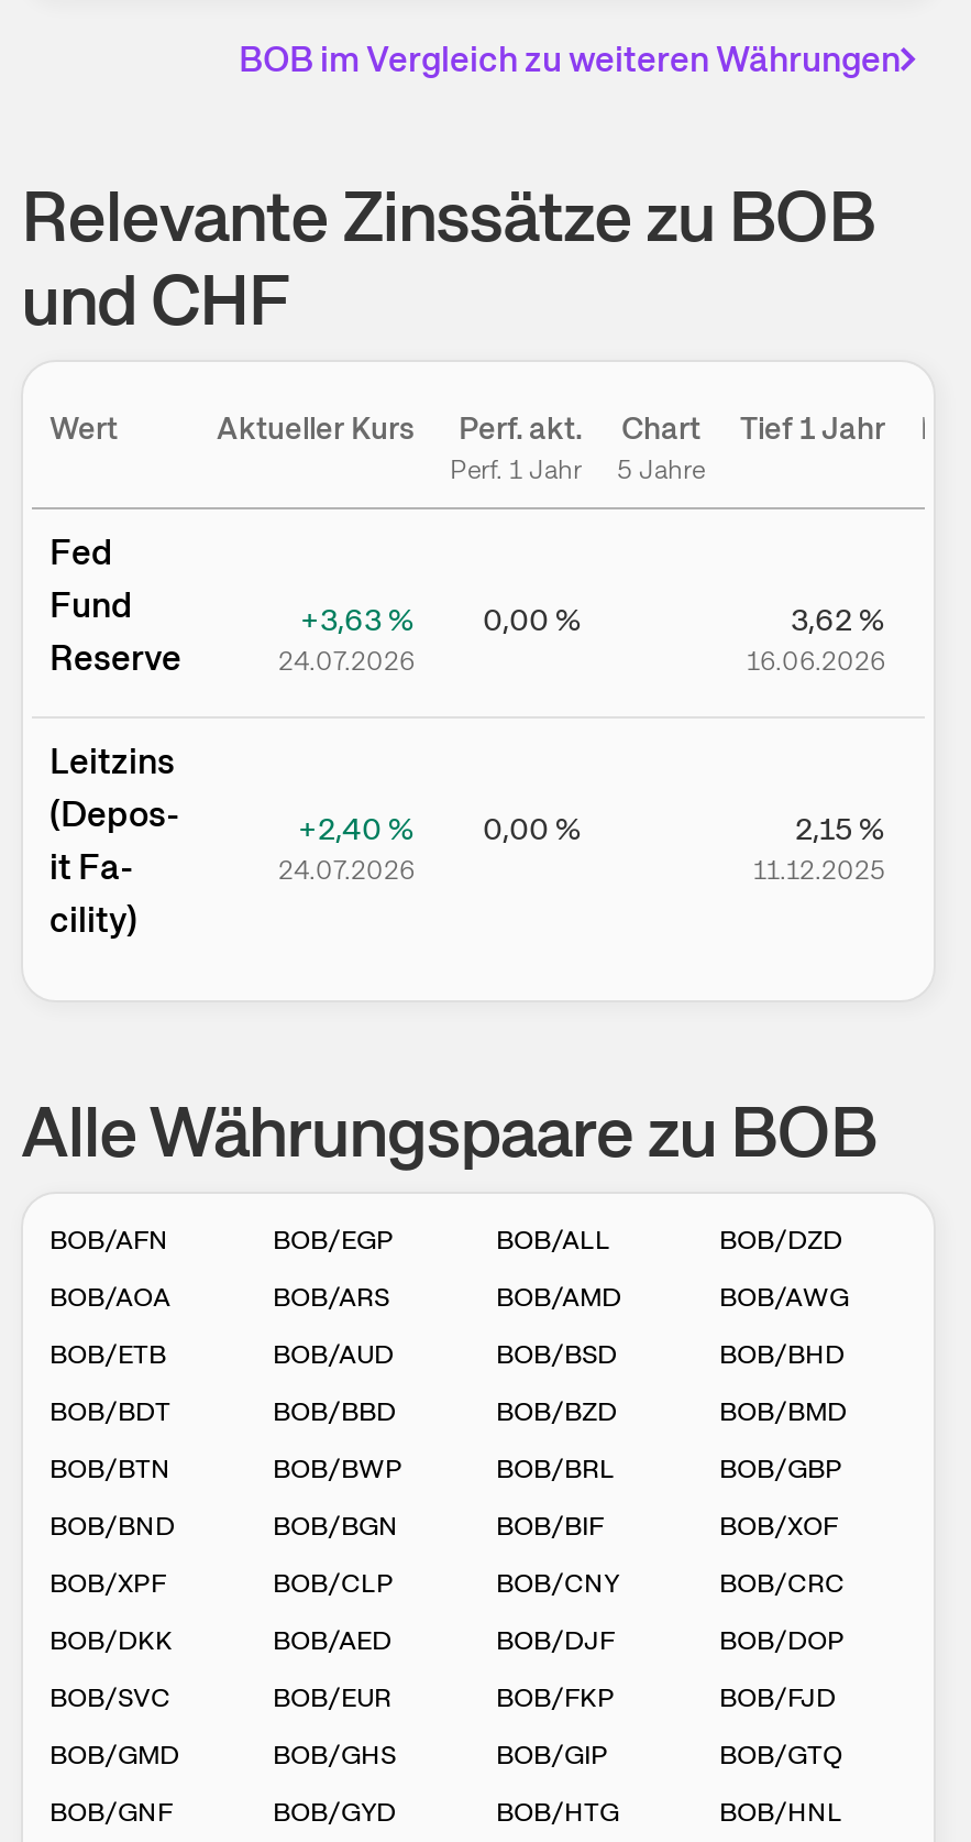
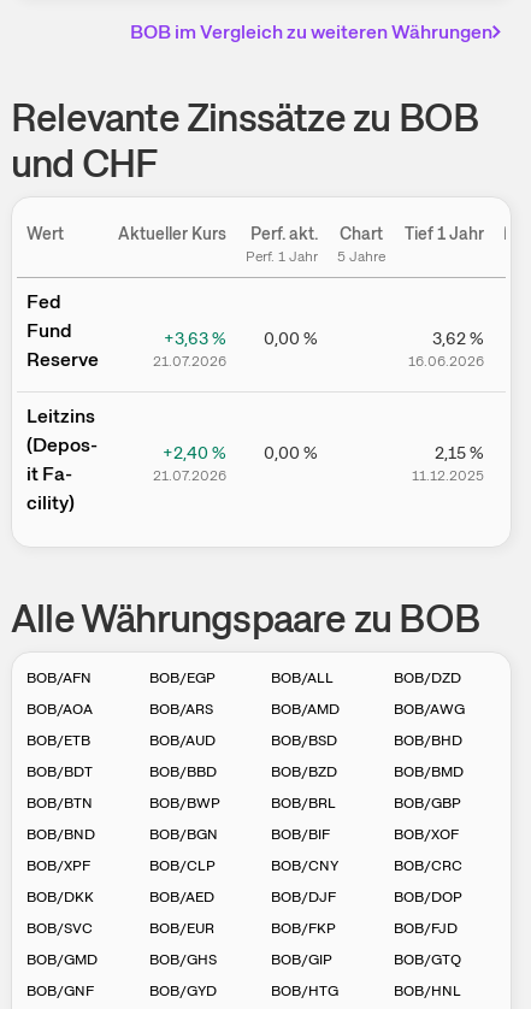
- 24.07.2026
+ 21.07.2026

- 24.07.2026
+ 21.07.2026
